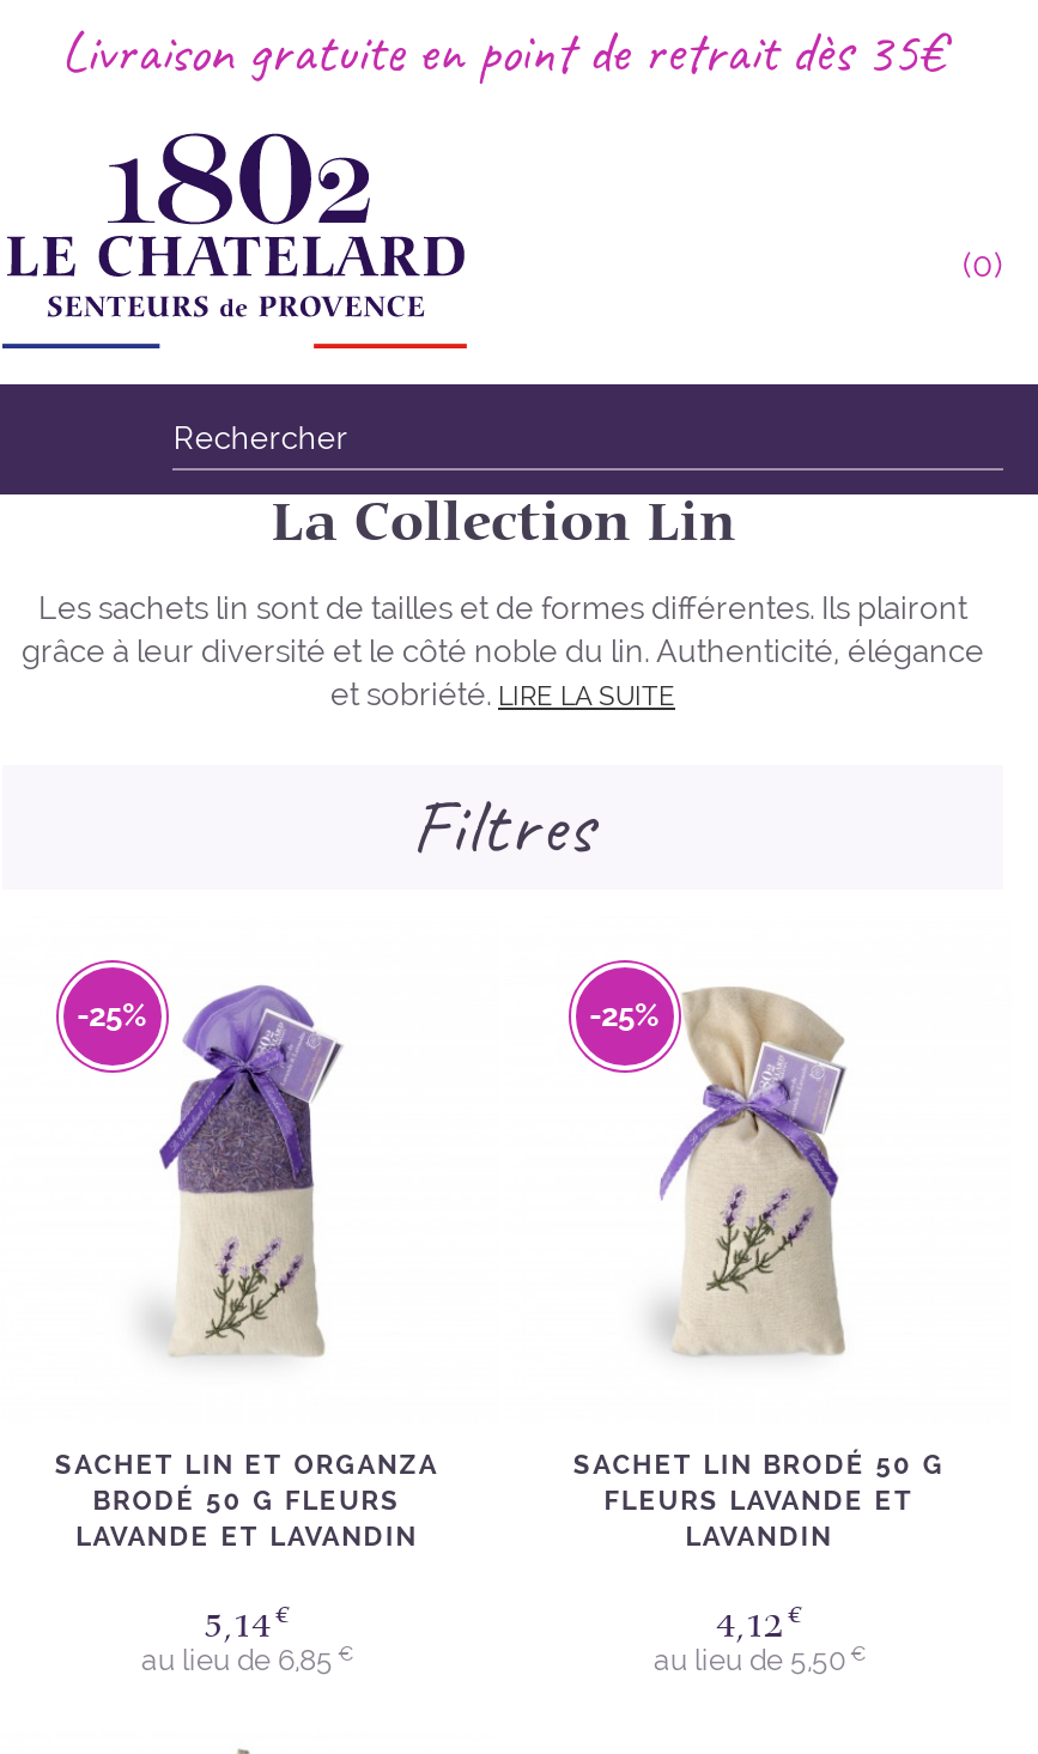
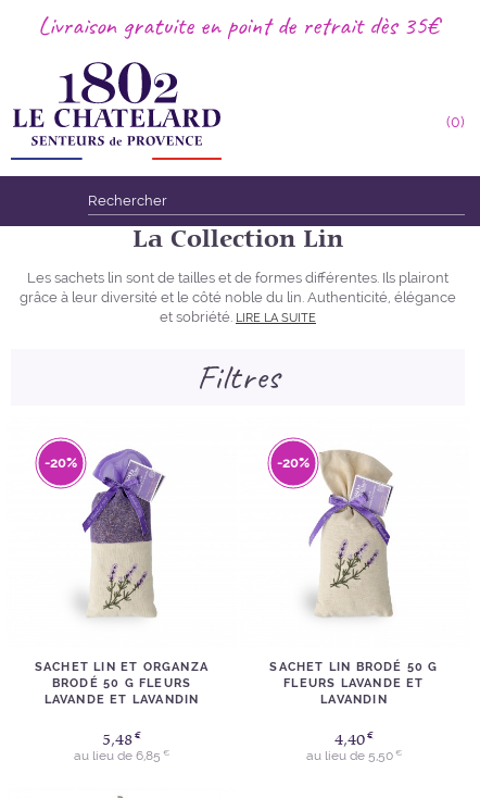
- -25%
+ -20%

- -25%
+ -20%

- 5,14 €
+ 5,48 €

- 4,12 €
+ 4,40 €
